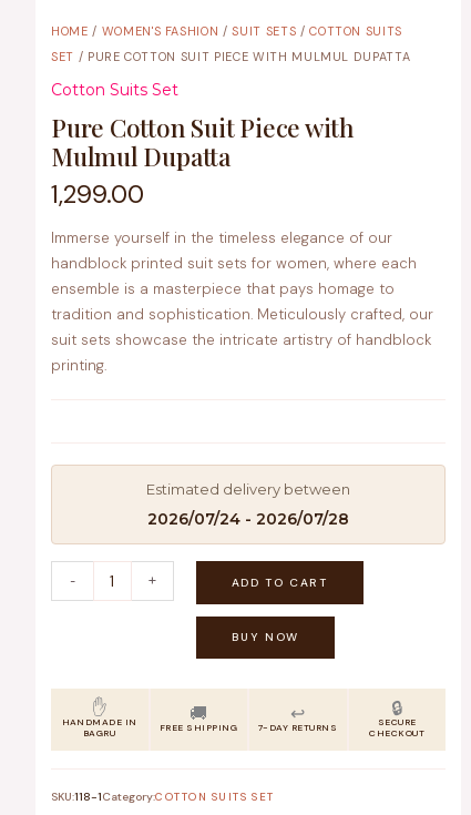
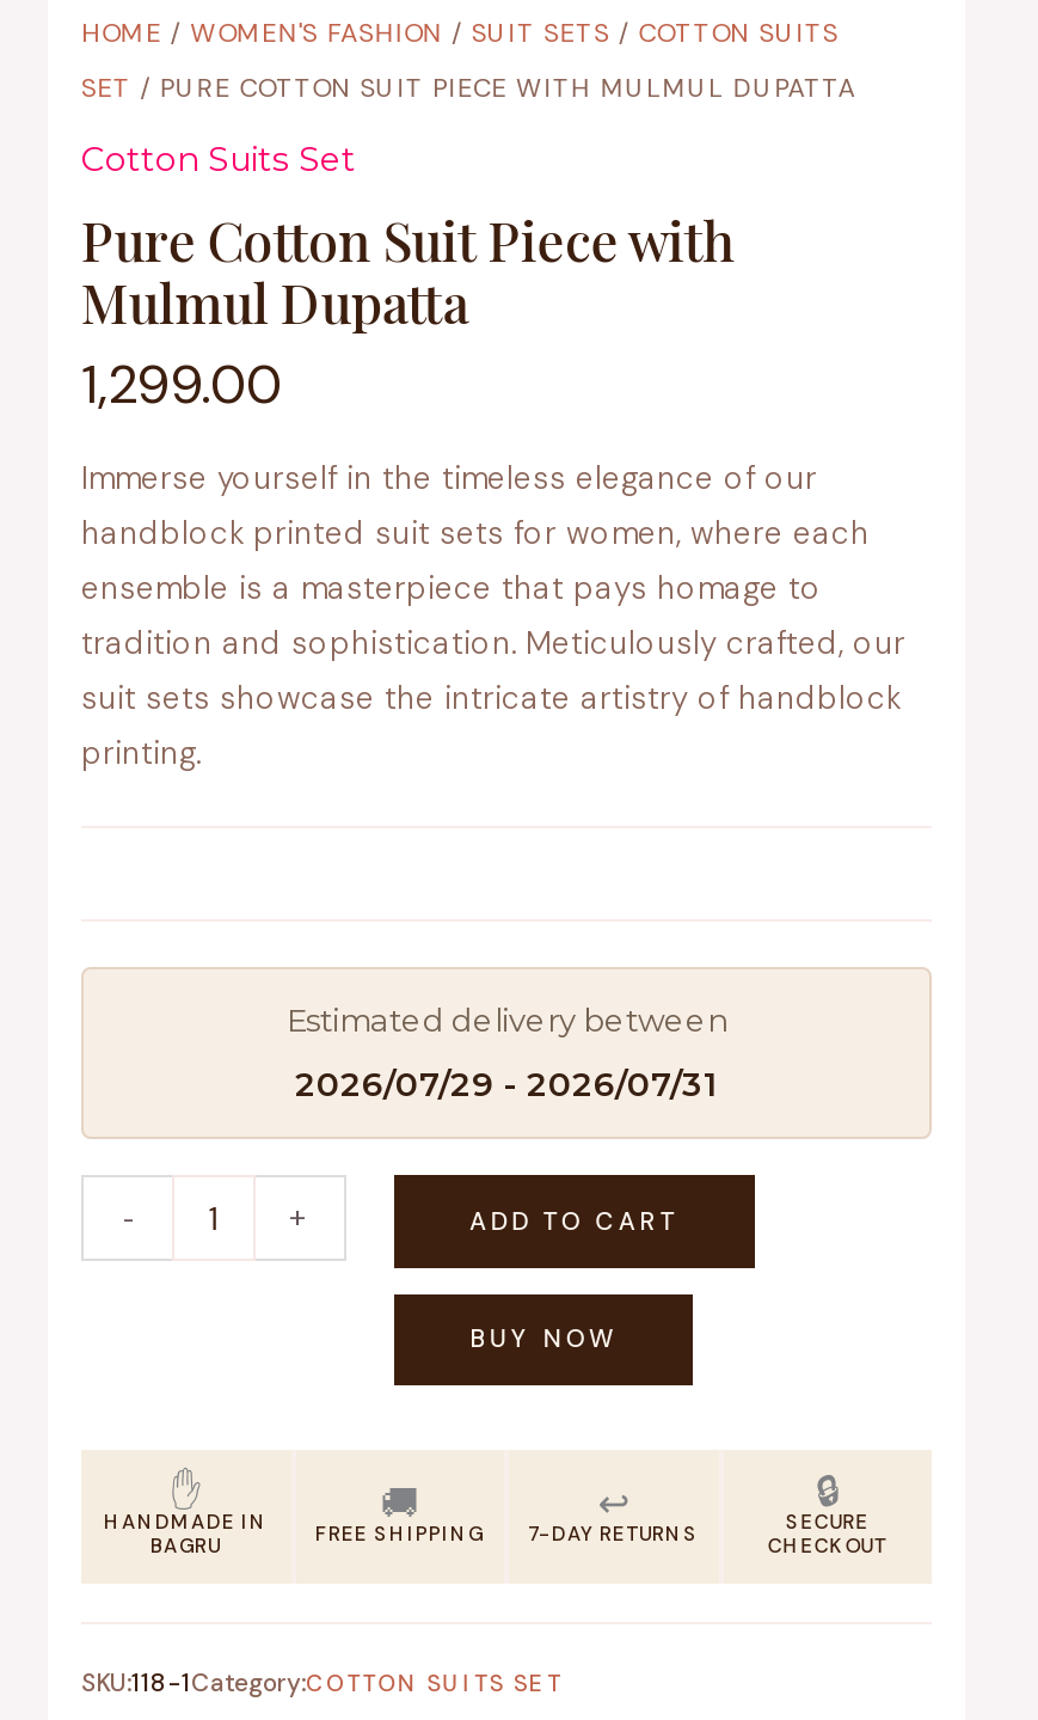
- 2026/07/24 - 2026/07/28
+ 2026/07/29 - 2026/07/31
